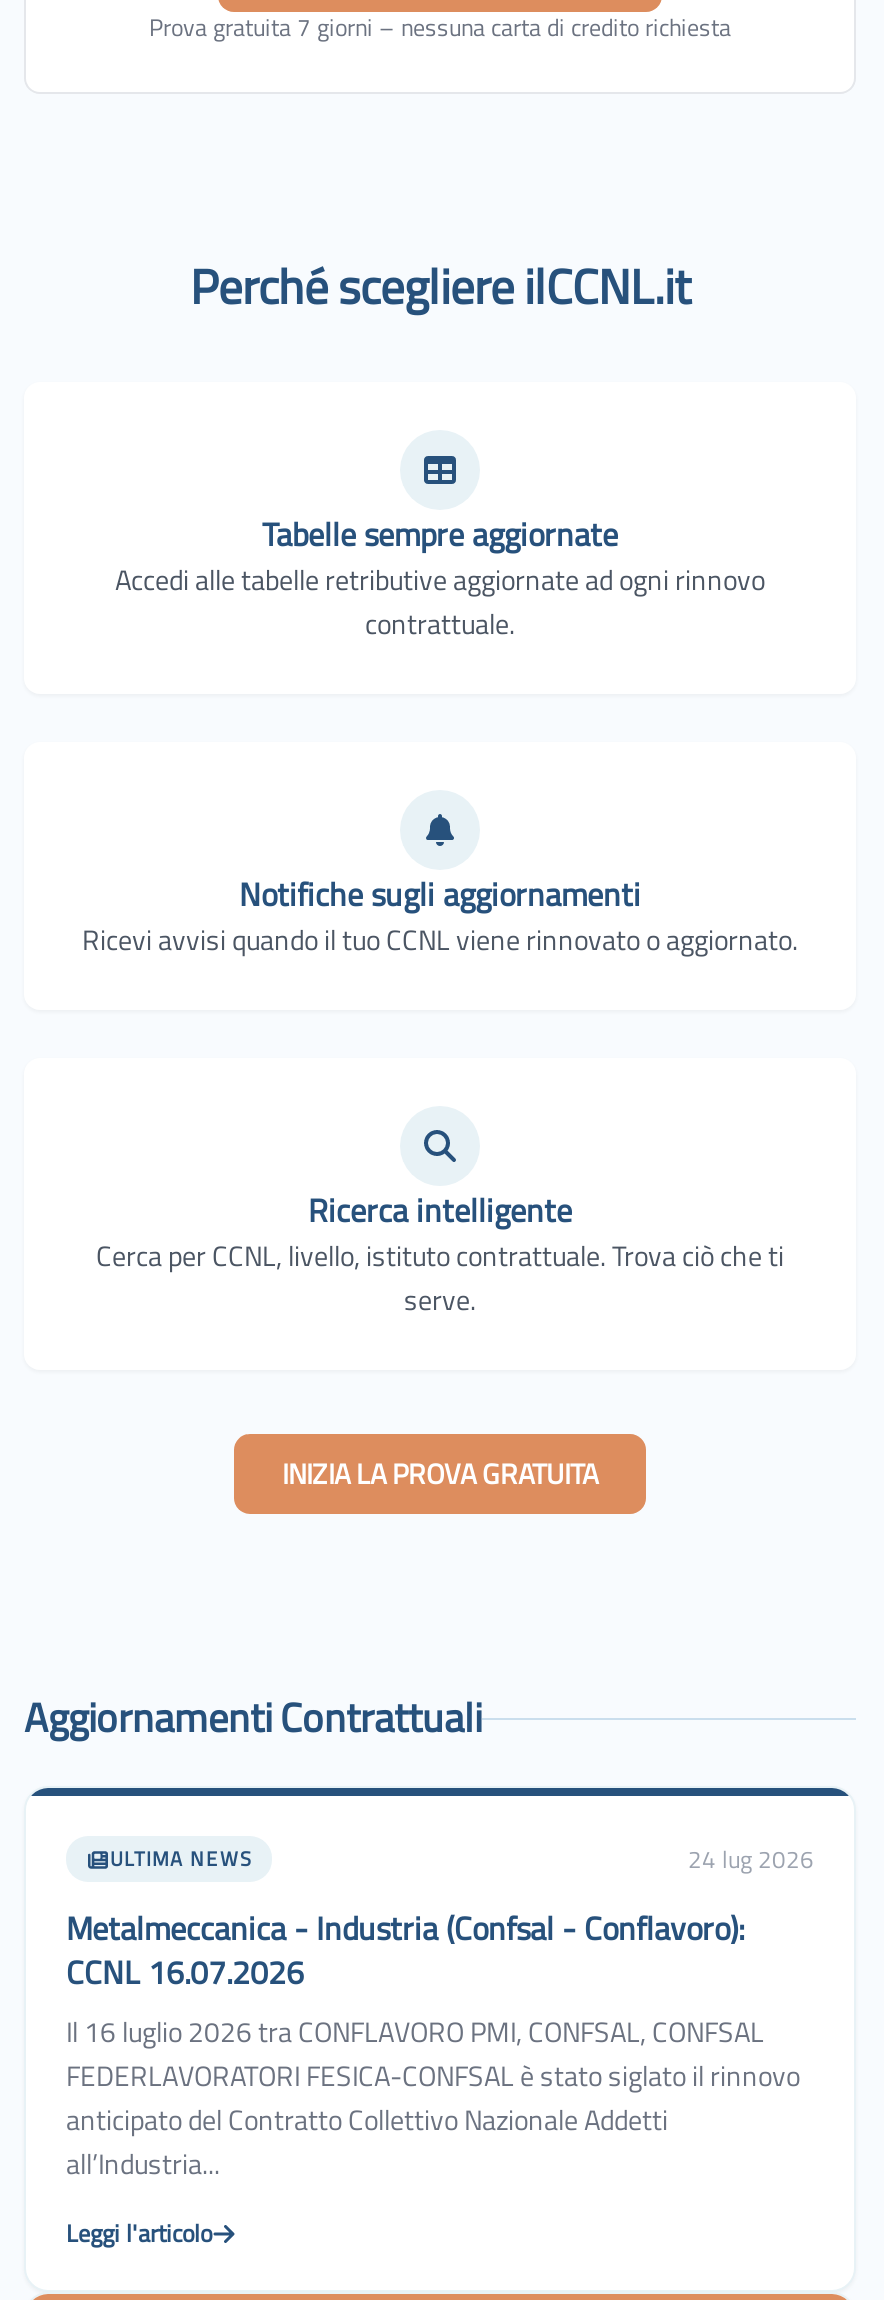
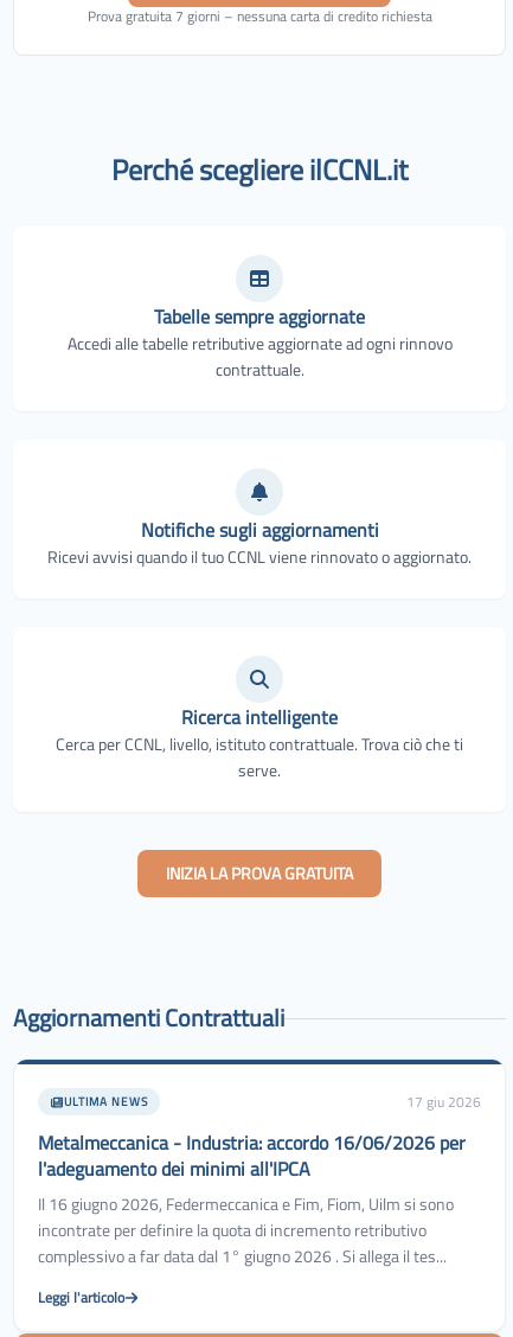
- 24 lug 2026
+ 17 giu 2026

- Metalmeccanica - Industria (Confsal - Conflavoro):
- CCNL 16.07.2026
- Il 16 luglio 2026 tra CONFLAVORO PMI, CONFSAL, CONFSAL
- FEDERLAVORATORI FESICA-CONFSAL è stato siglato il rinnovo
- anticipato del Contratto Collettivo Nazionale Addetti
- all’Industria...
+ Metalmeccanica - Industria: accordo 16/06/2026 per
+ l'adeguamento dei minimi all'IPCA
+ Il 16 giugno 2026, Federmeccanica e Fim, Fiom, Uilm si sono
+ incontrate per definire la quota di incremento retributivo
+ complessivo a far data dal 1° giugno 2026 . Si allega il tes...
